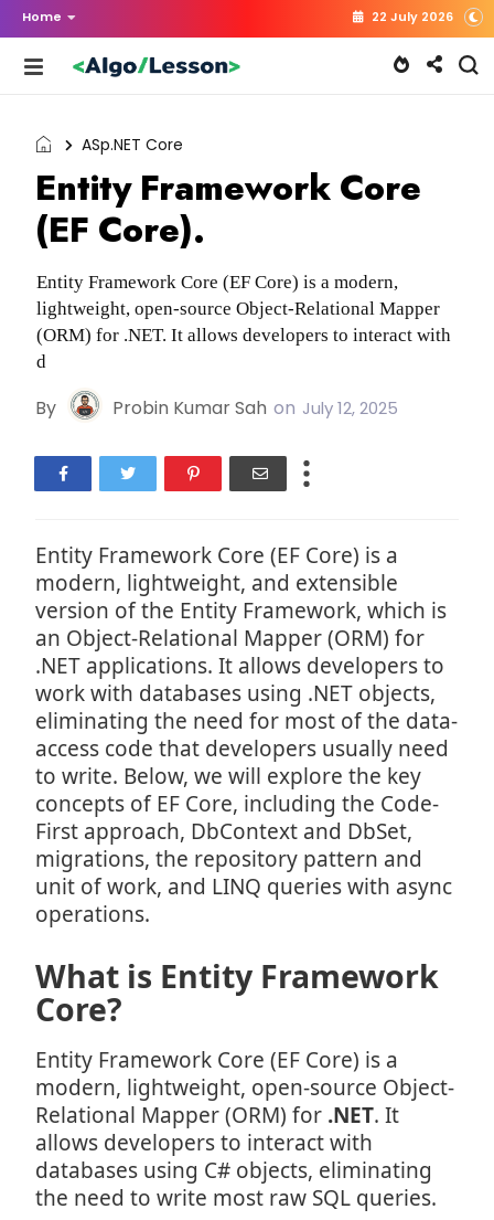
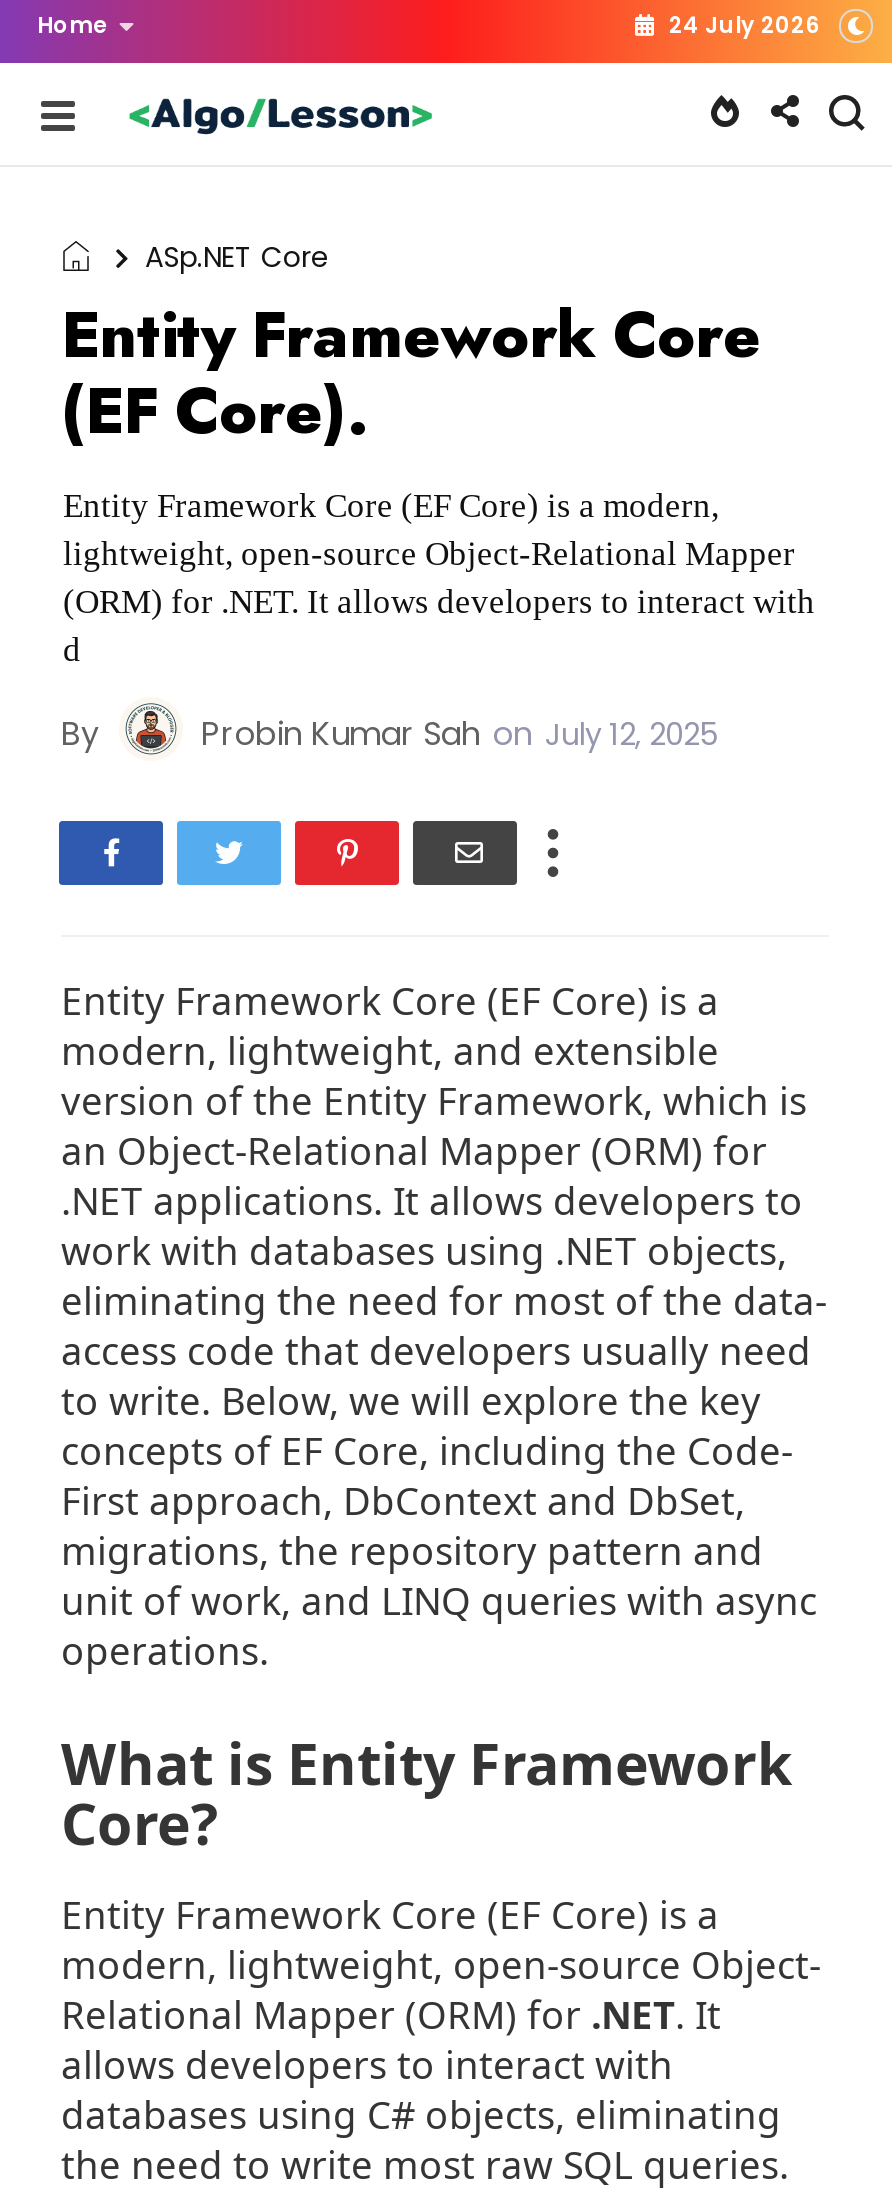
- 22 July 2026
+ 24 July 2026
